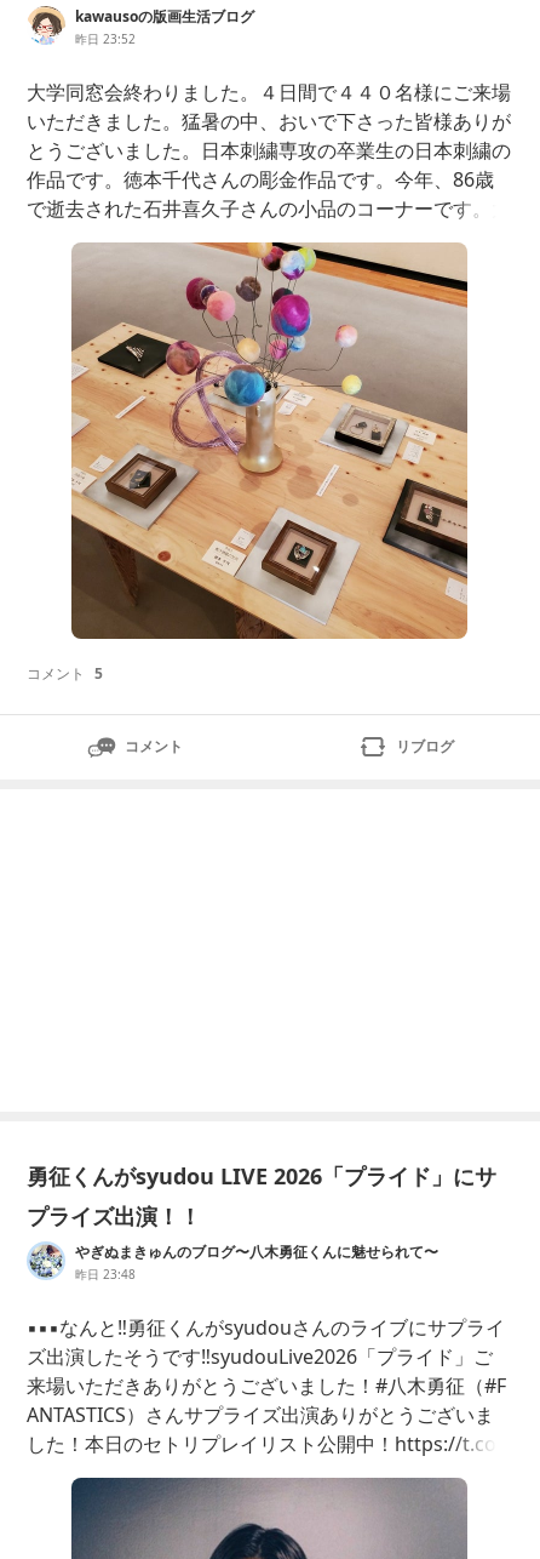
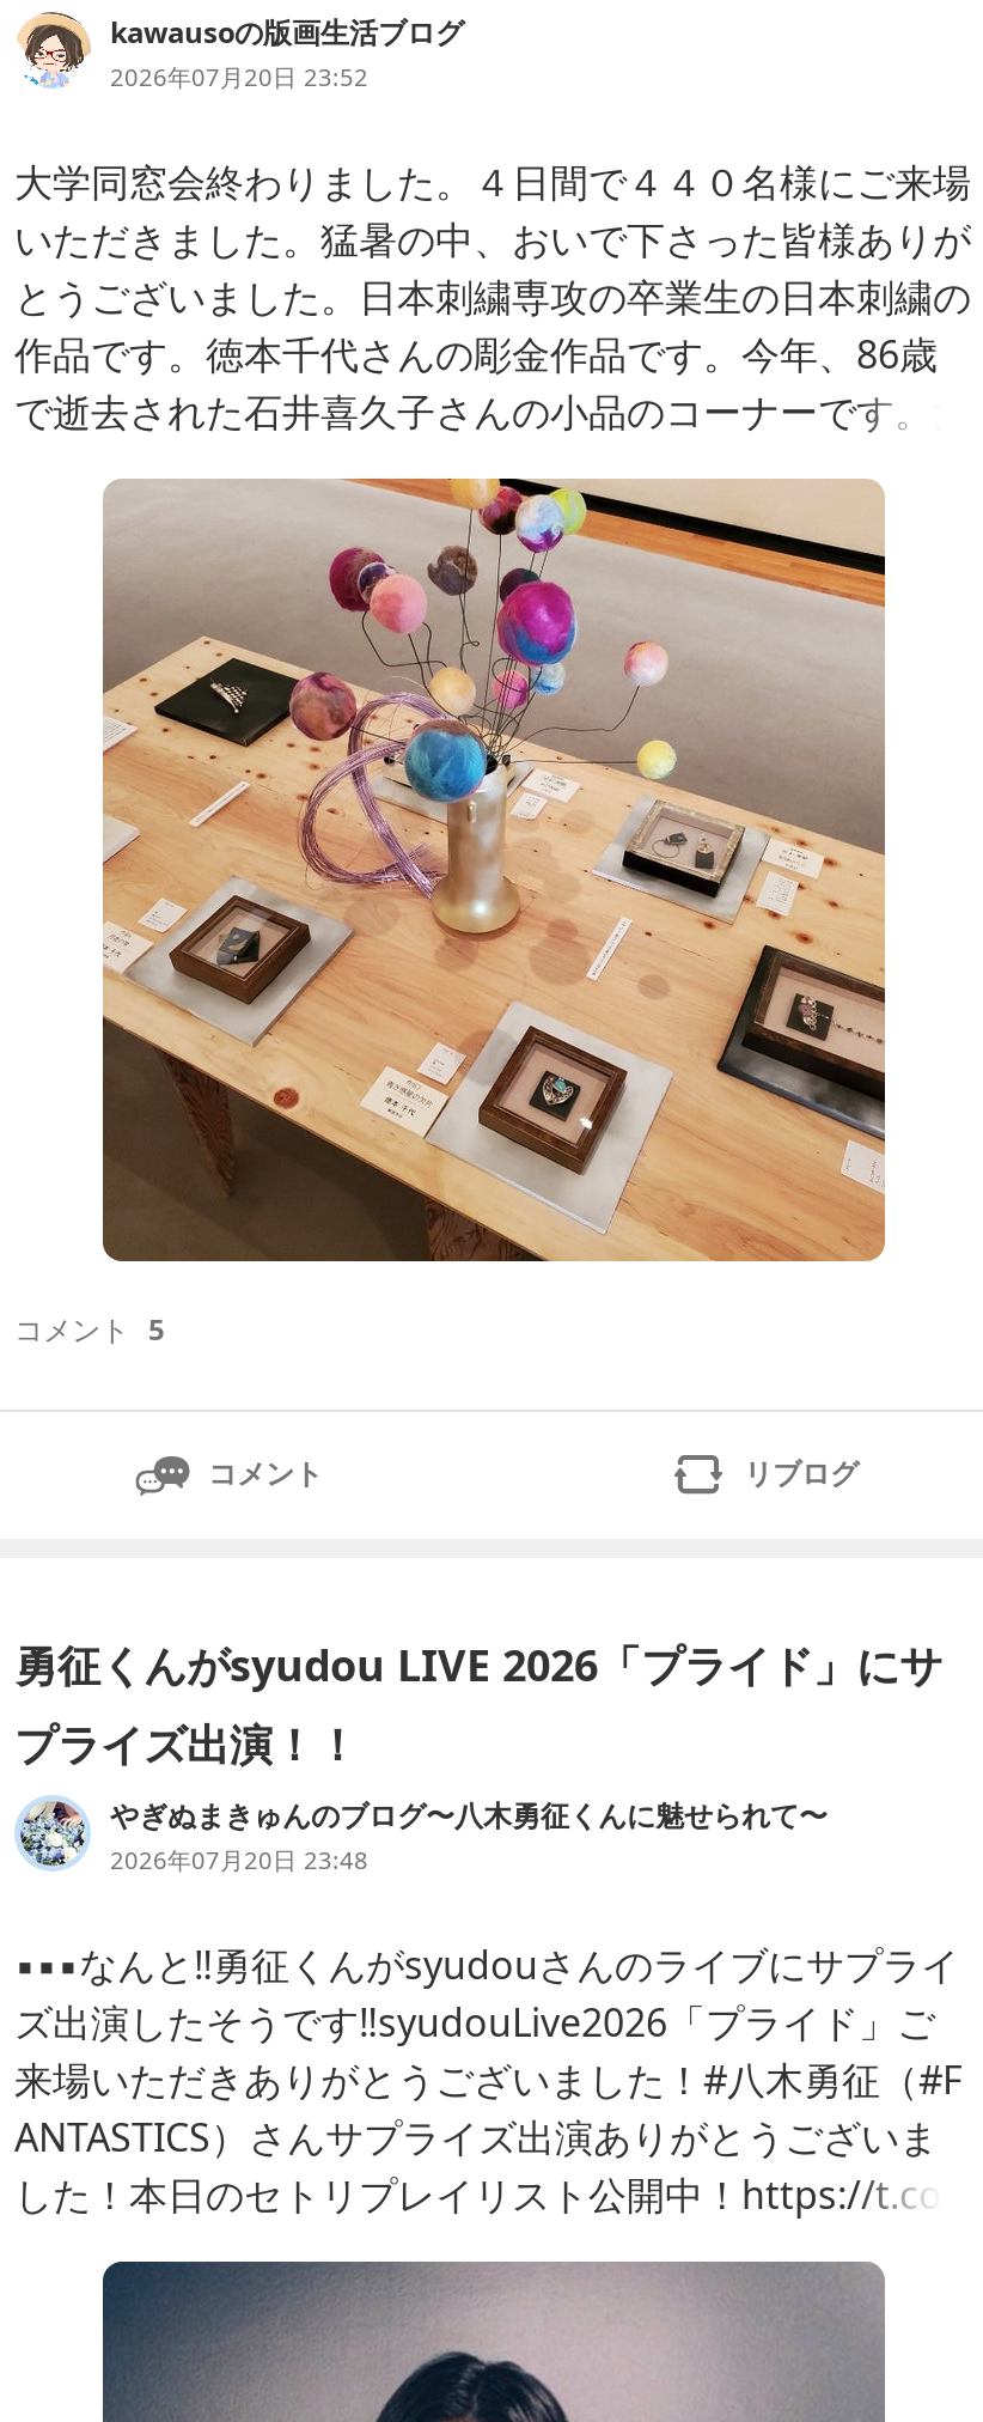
- 昨日 23:52
+ 2026年07月20日 23:52

- 昨日 23:48
+ 2026年07月20日 23:48
